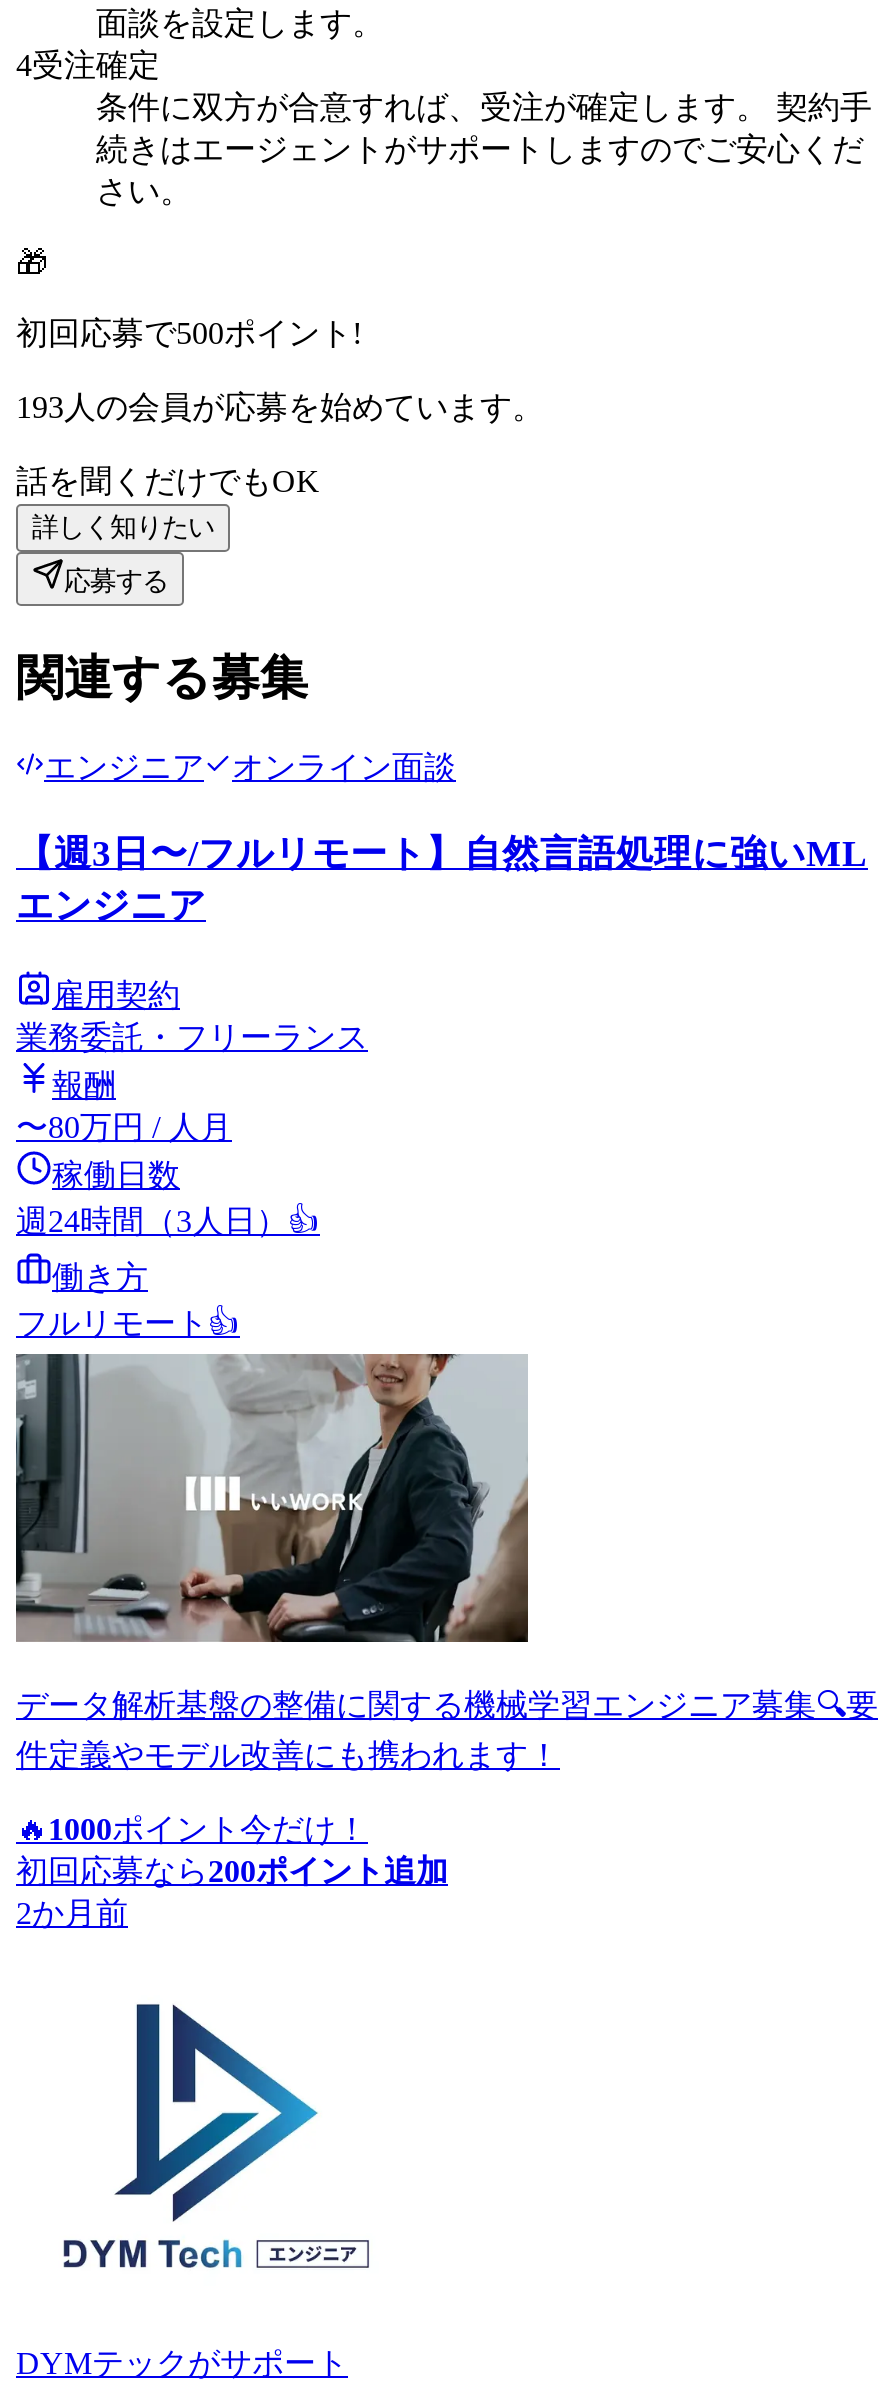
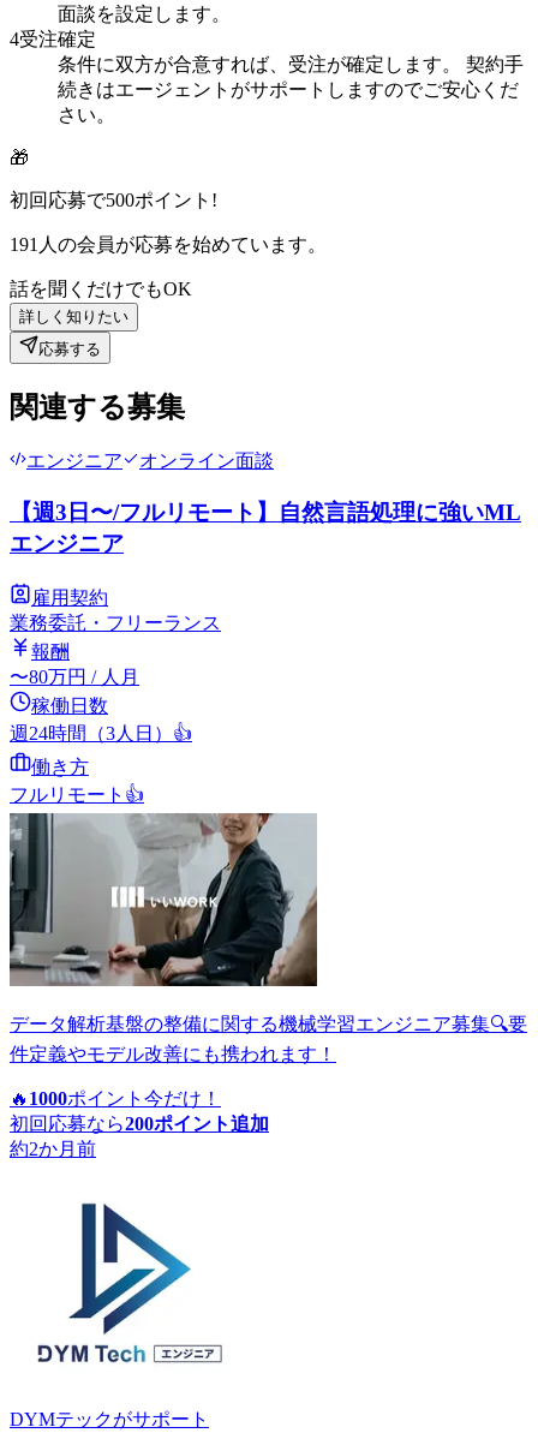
- 193人の会員が応募を始めています。
+ 191人の会員が応募を始めています。

- 2か月前
+ 約2か月前
